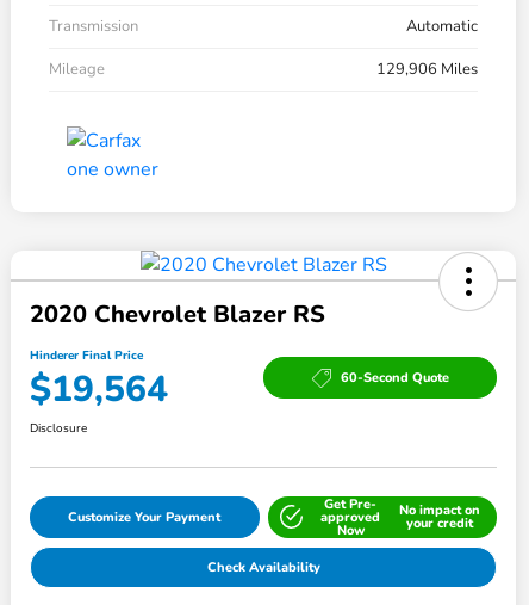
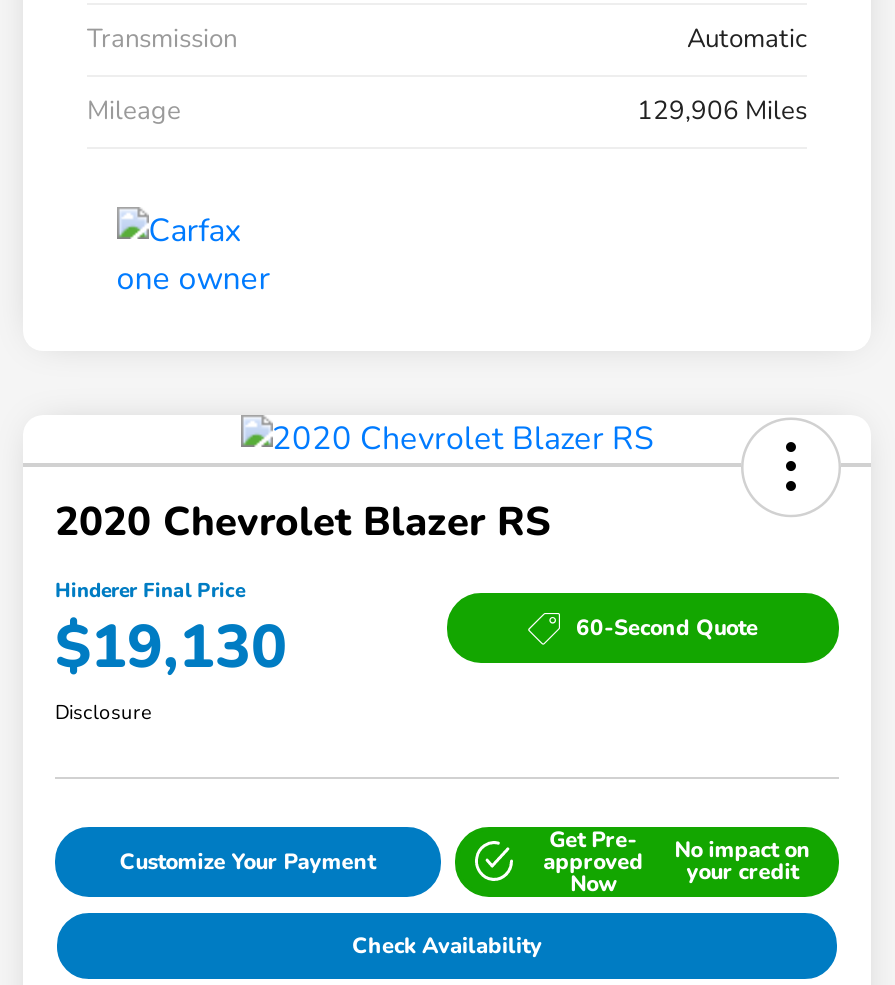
- $19,564
+ $19,130
